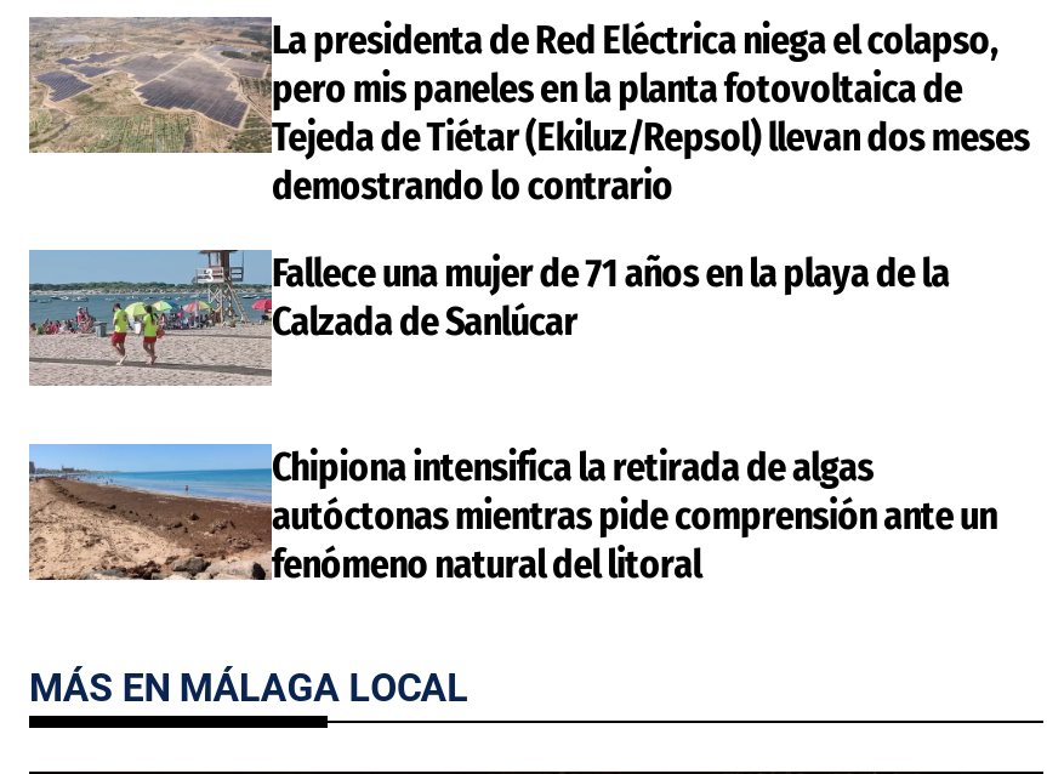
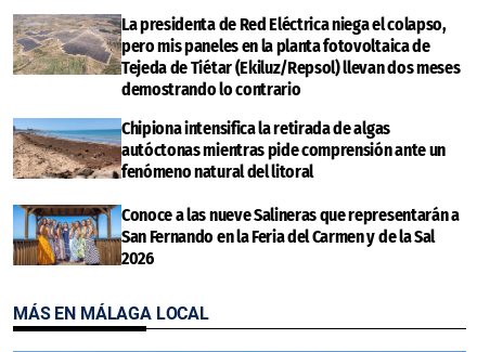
- Fallece una mujer de 71 años en la playa de la
- Calzada de Sanlúcar

moved up: [image] | Chipiona intensifica la retirada de algas | autóctonas mientras pide comprensión ante un | fenómeno natural del litoral

+ [image]
+ Conoce a las nueve Salineras que representarán a
+ San Fernando en la Feria del Carmen y de la Sal
+ 2026
